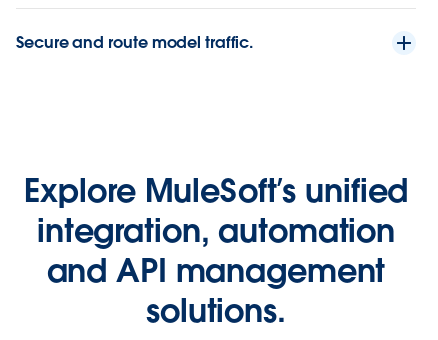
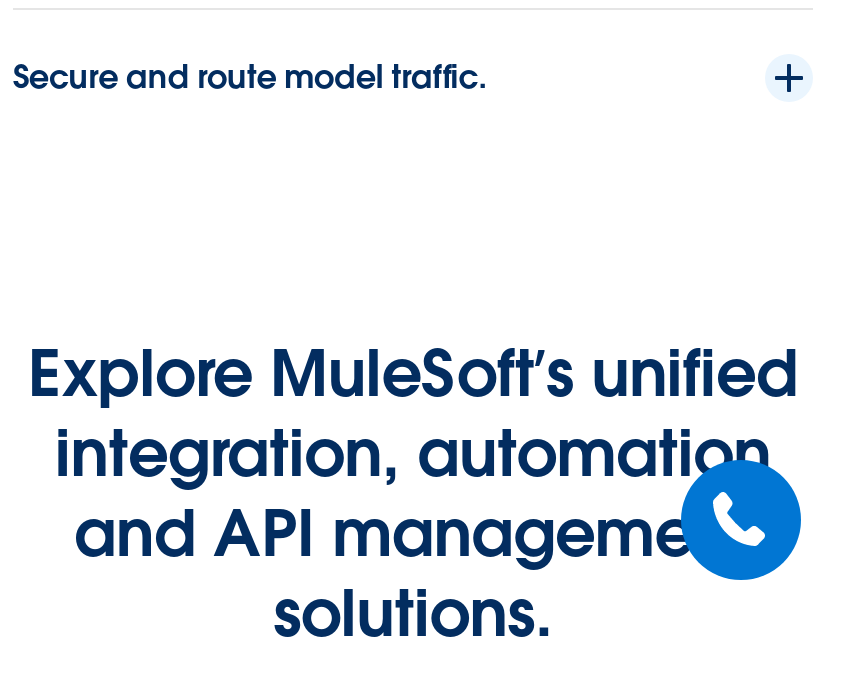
- [image]
+ [image]
